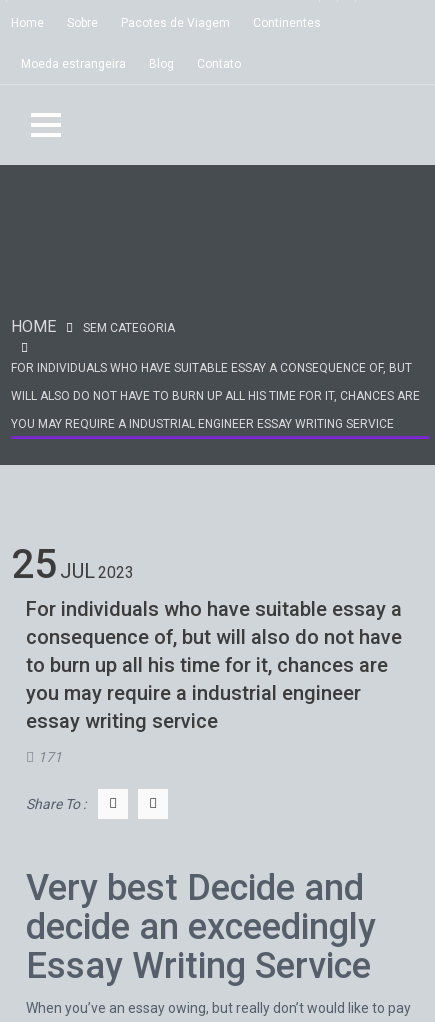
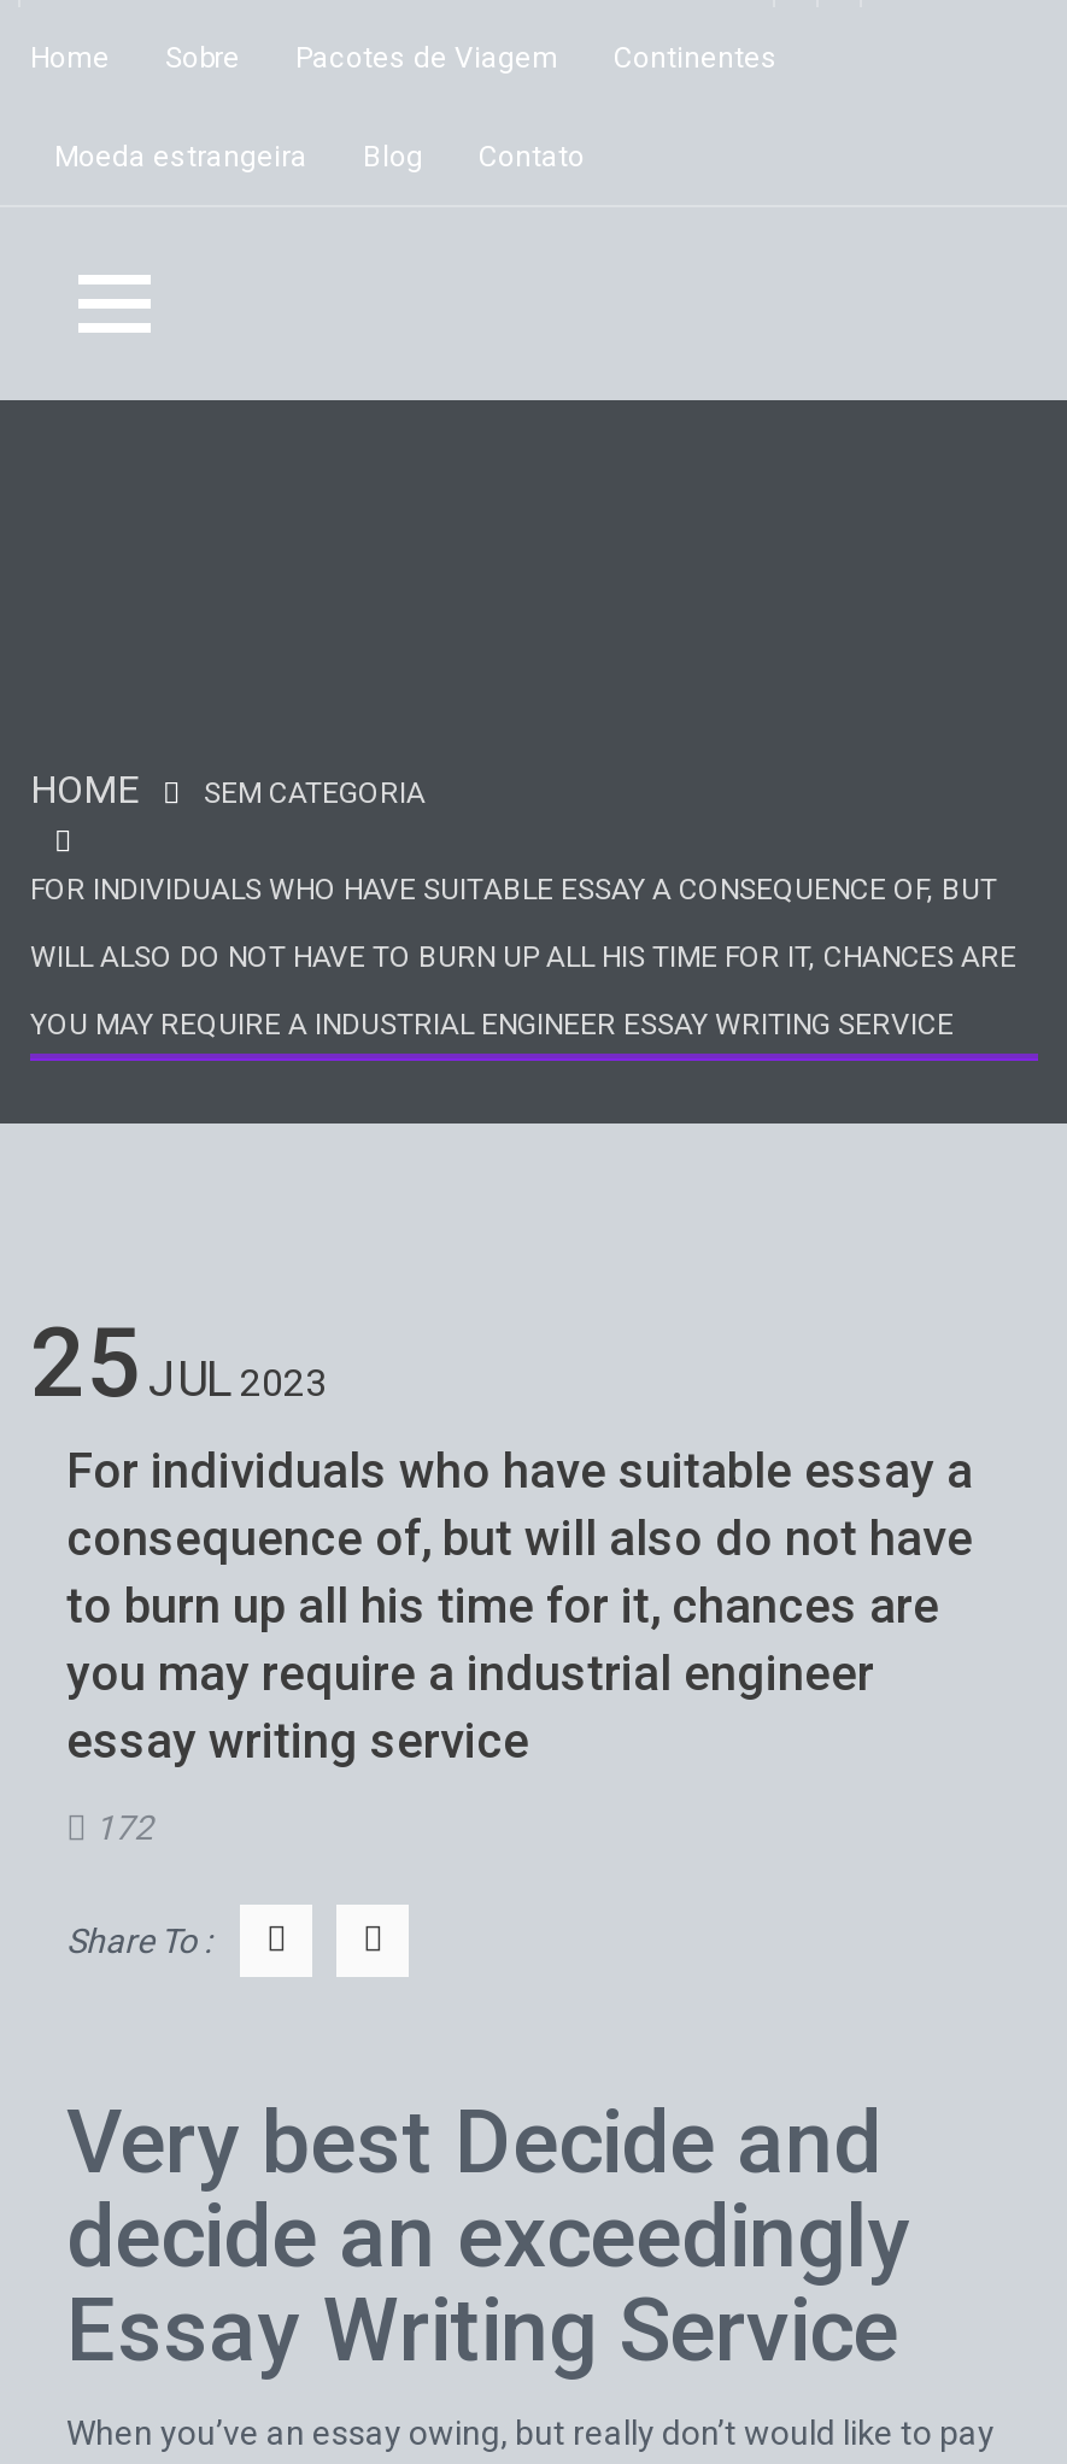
- 171
+ 172
